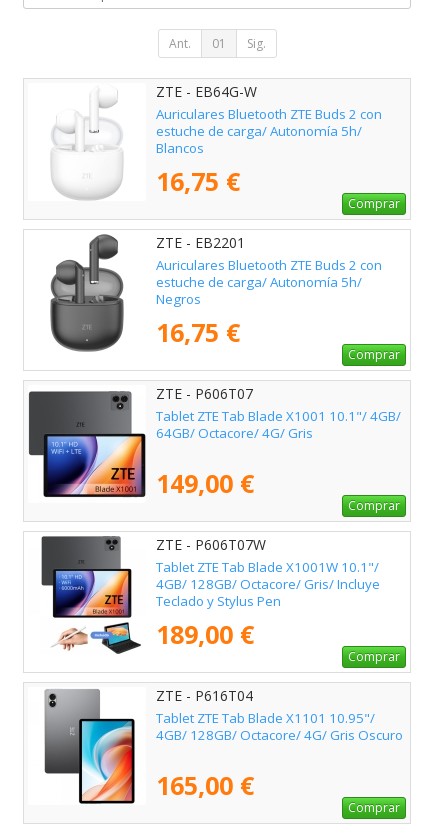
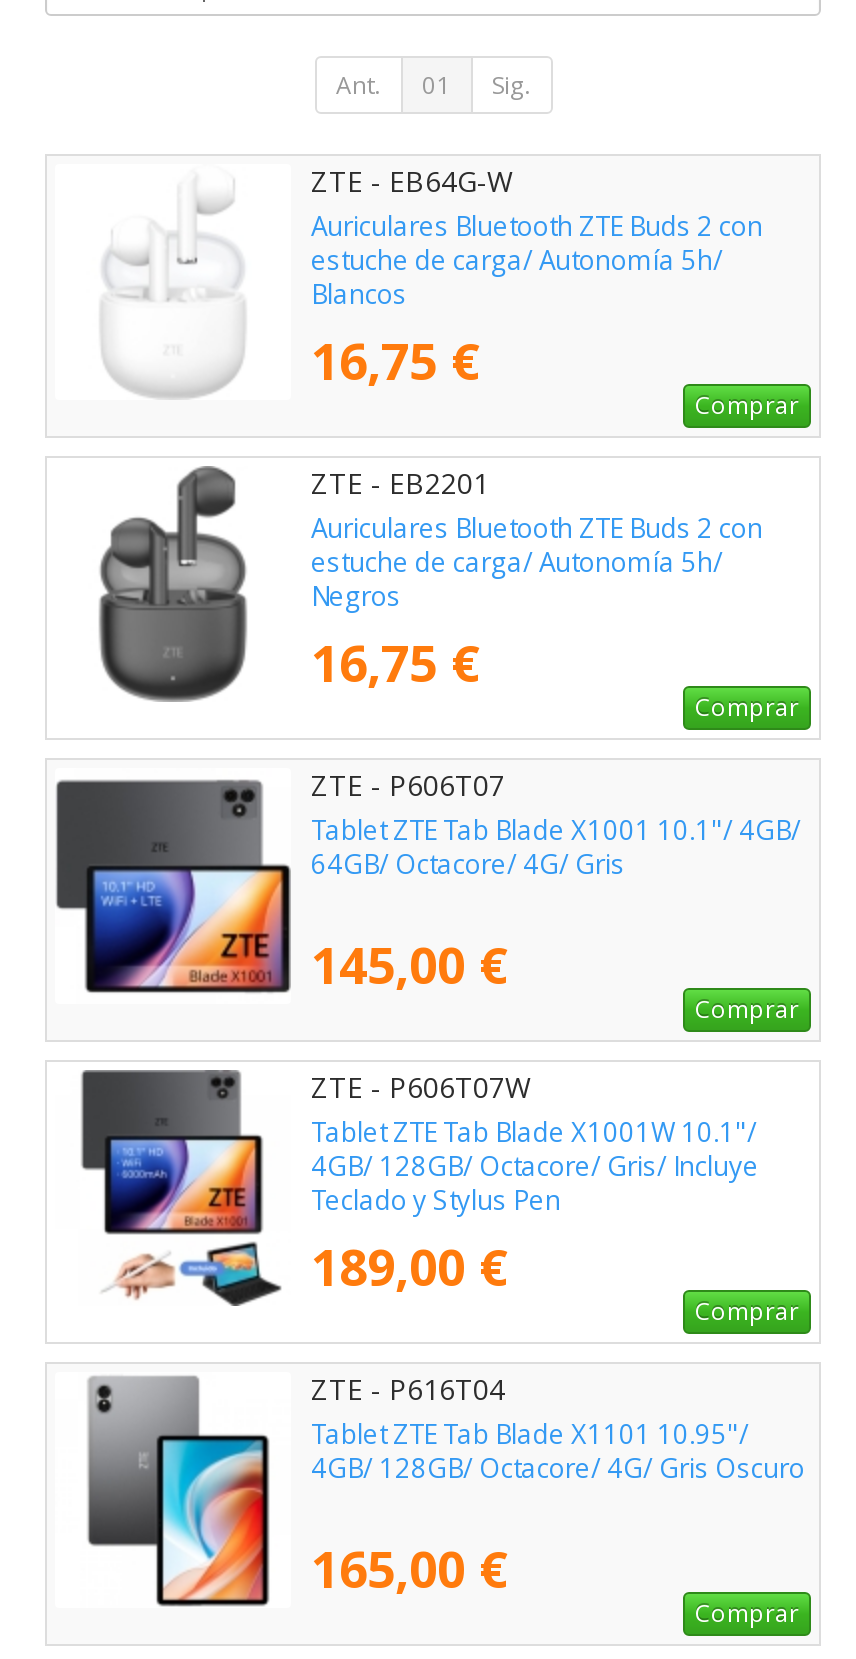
- 149,00 €
+ 145,00 €
